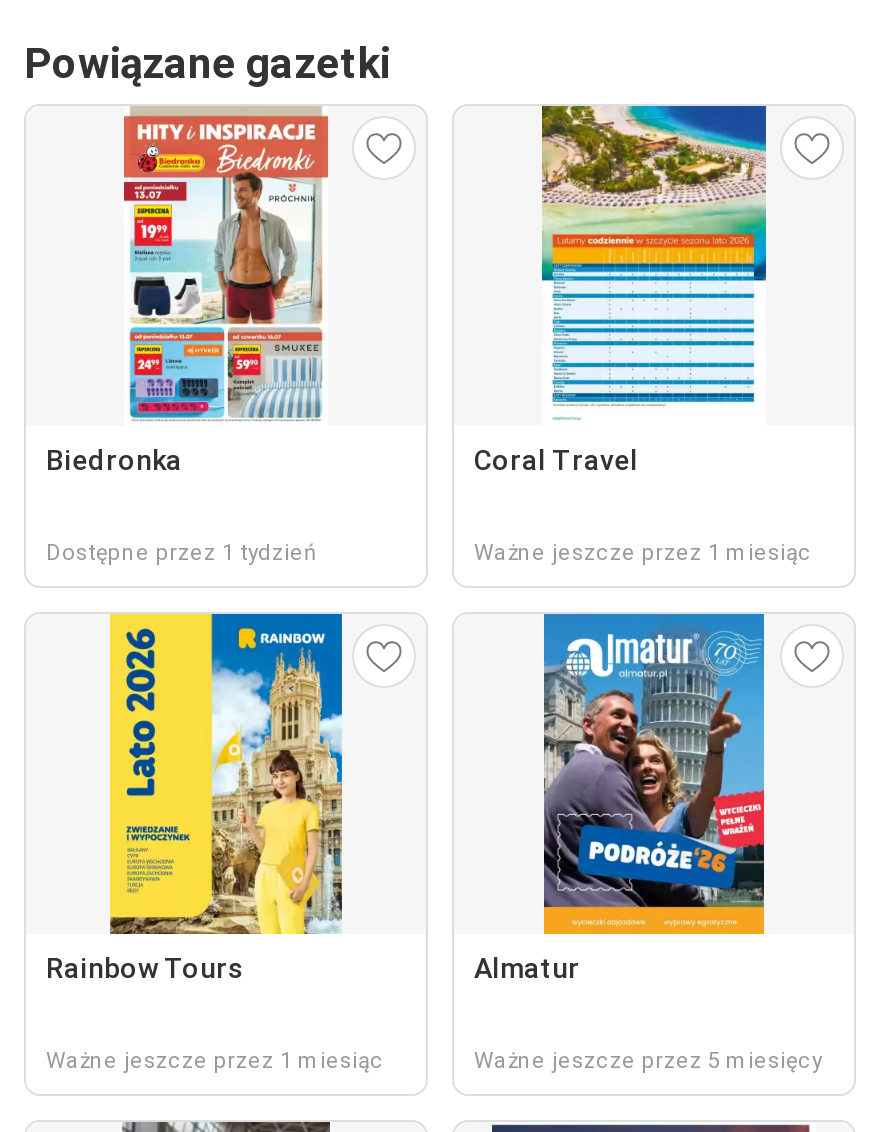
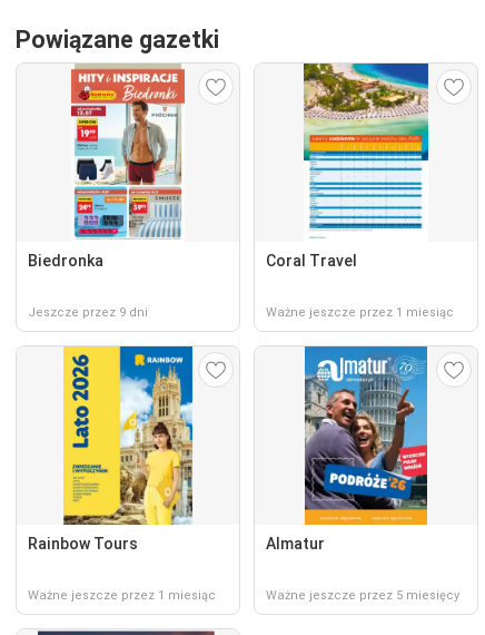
- Dostępne przez 1 tydzień
+ Jeszcze przez 9 dni
